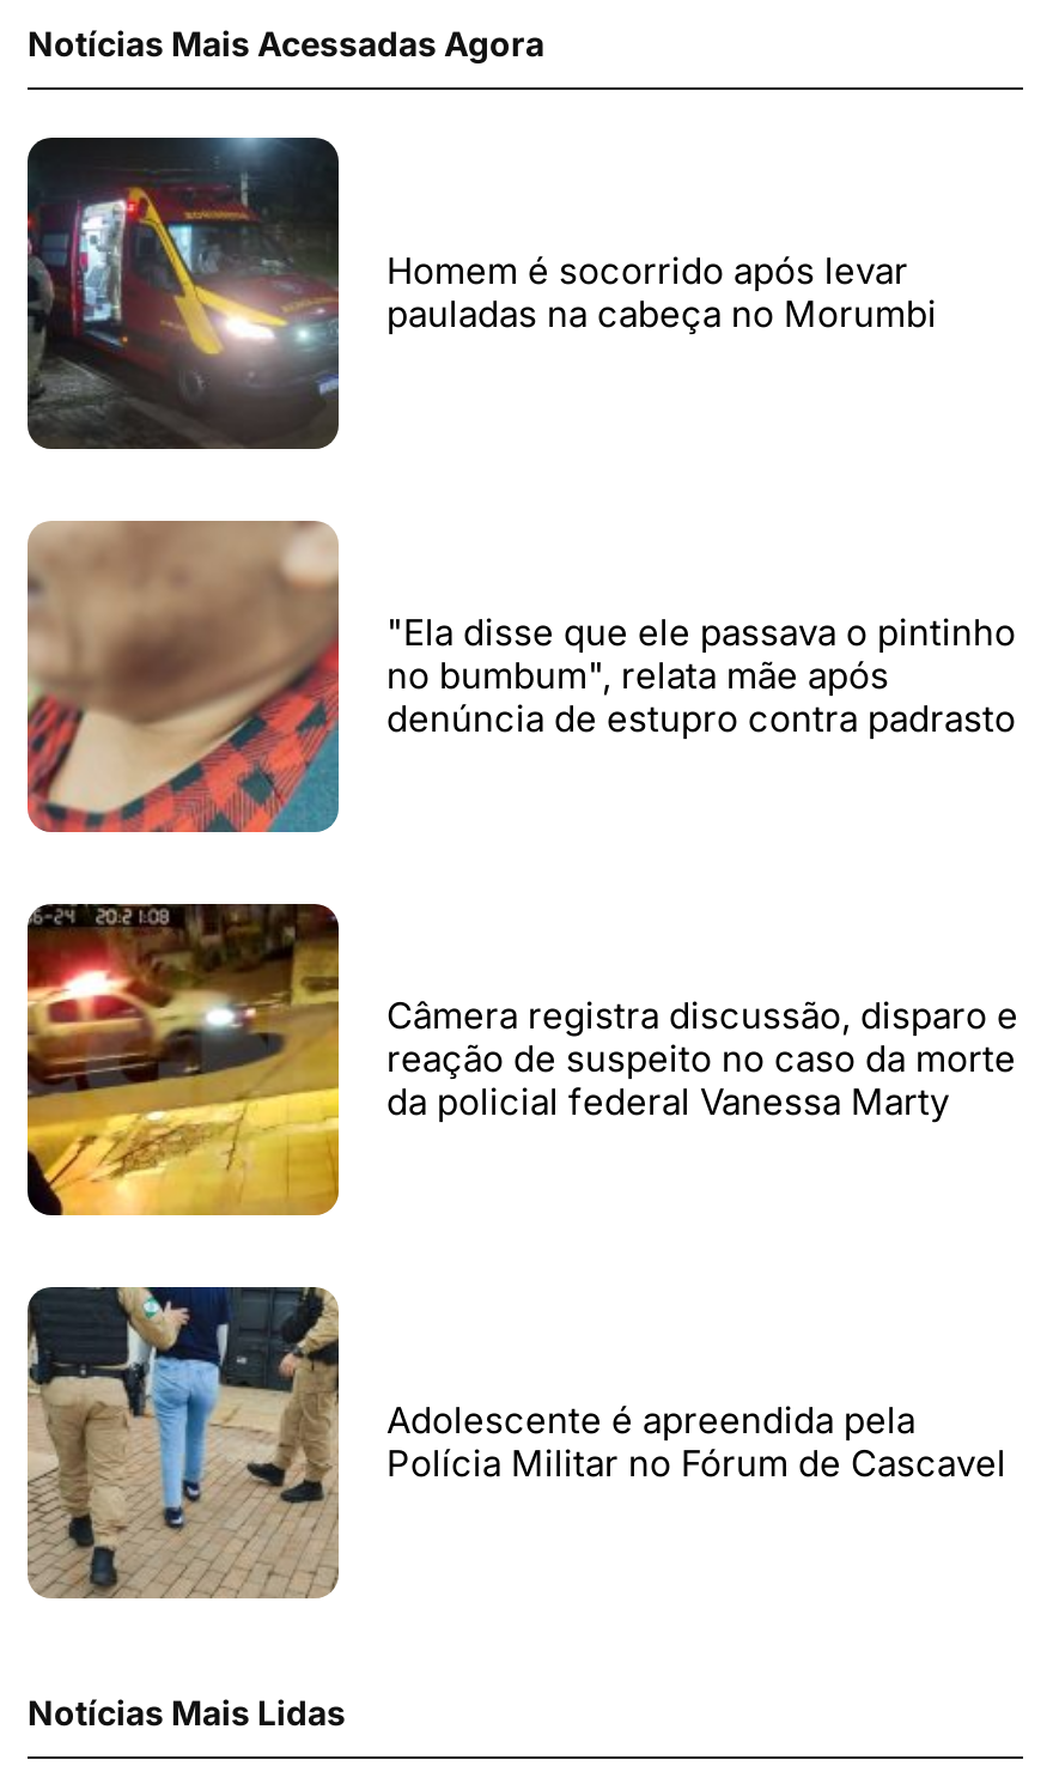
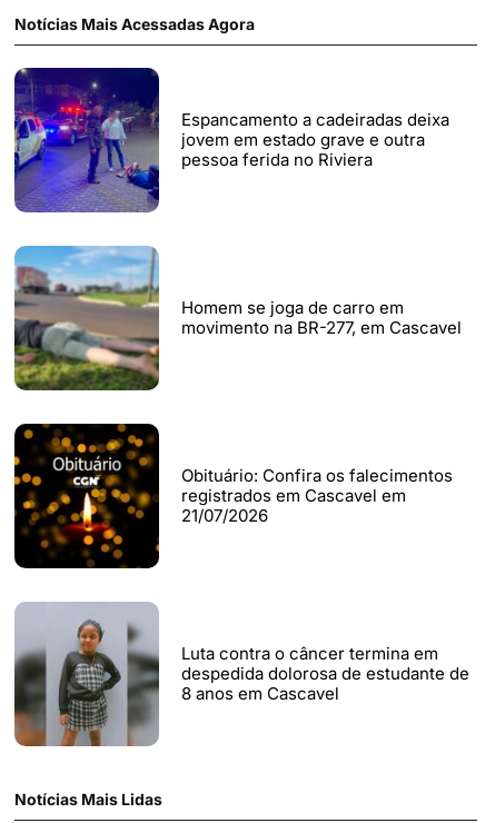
- [image]
- Homem é socorrido após levar
- pauladas na cabeça no Morumbi
+ [image]
+ Espancamento a cadeiradas deixa
+ jovem em estado grave e outra
+ pessoa ferida no Riviera

- [image]
- "Ela disse que ele passava o pintinho
- no bumbum", relata mãe após
- denúncia de estupro contra padrasto
+ [image]
+ Homem se joga de carro em
+ movimento na BR-277, em Cascavel

- [image]
- Câmera registra discussão, disparo e
- reação de suspeito no caso da morte
- da policial federal Vanessa Marty
+ [image]
+ Obituário: Confira os falecimentos
+ registrados em Cascavel em
+ 21/07/2026

- [image]
- Adolescente é apreendida pela
- Polícia Militar no Fórum de Cascavel
+ [image]
+ Luta contra o câncer termina em
+ despedida dolorosa de estudante de
+ 8 anos em Cascavel
